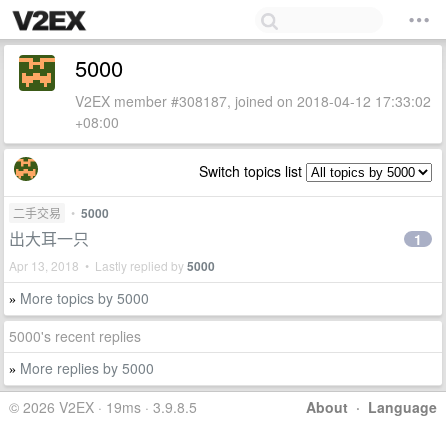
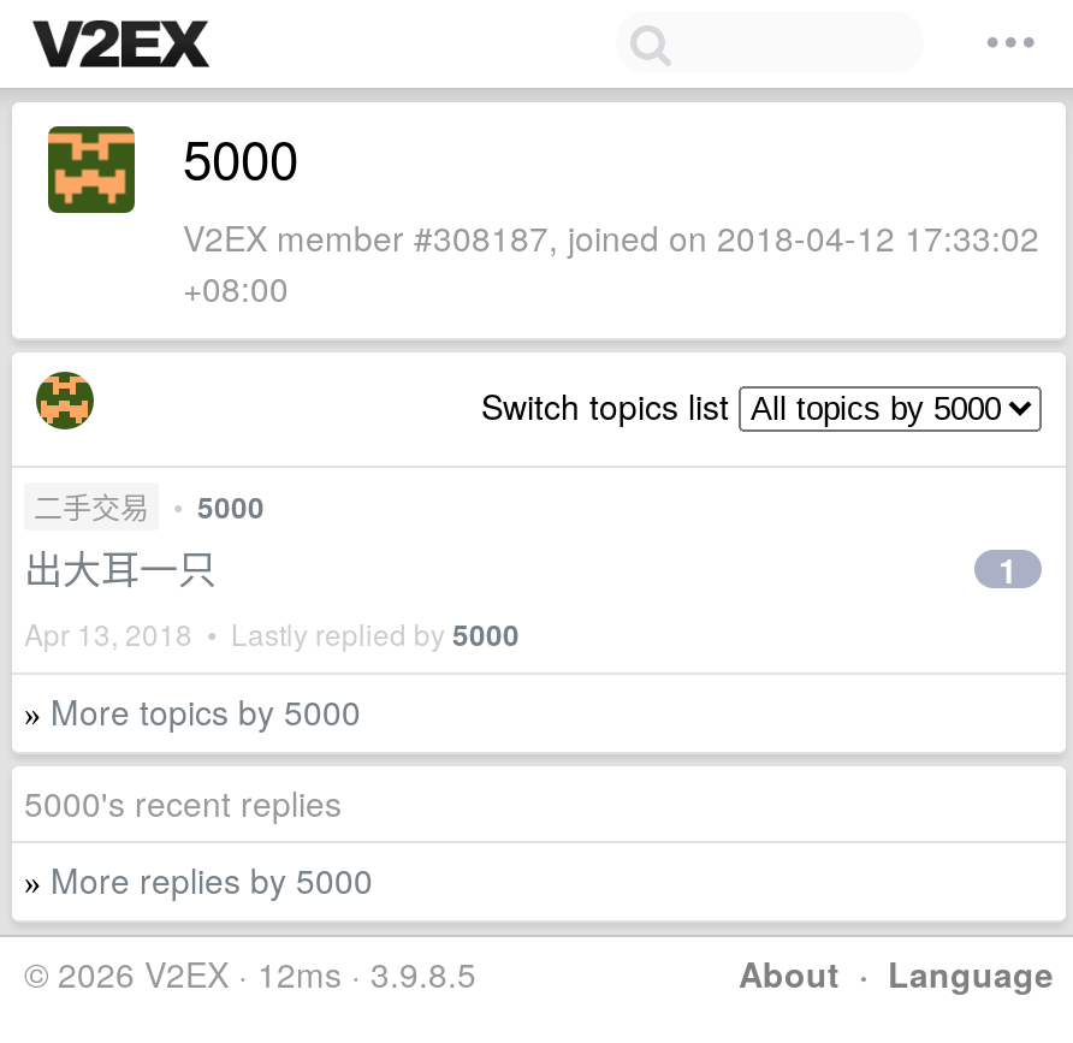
- © 2026 V2EX · 19ms · 3.9.8.5
+ © 2026 V2EX · 12ms · 3.9.8.5
